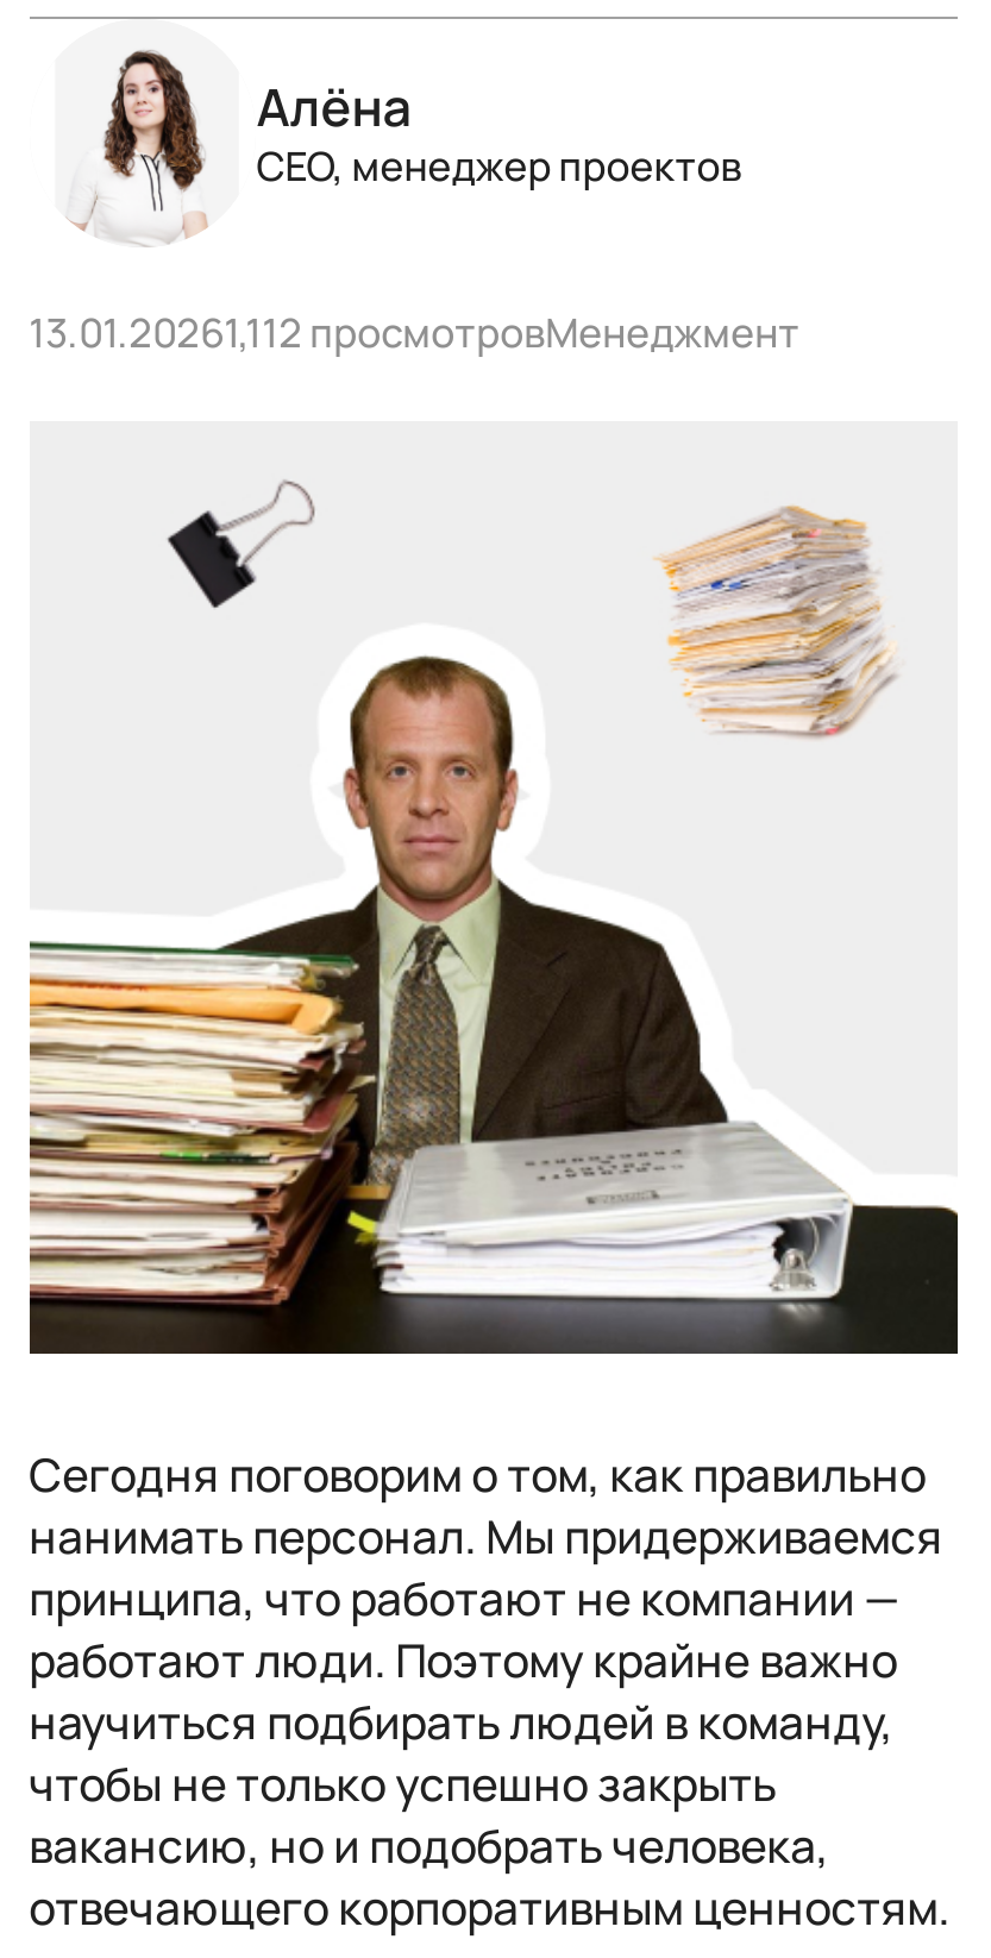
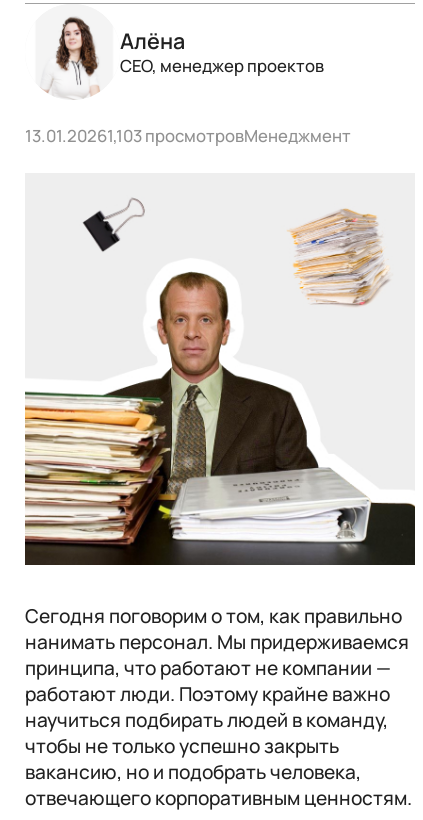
- 13.01.20261,112 просмотровМенеджмент
+ 13.01.20261,103 просмотровМенеджмент
